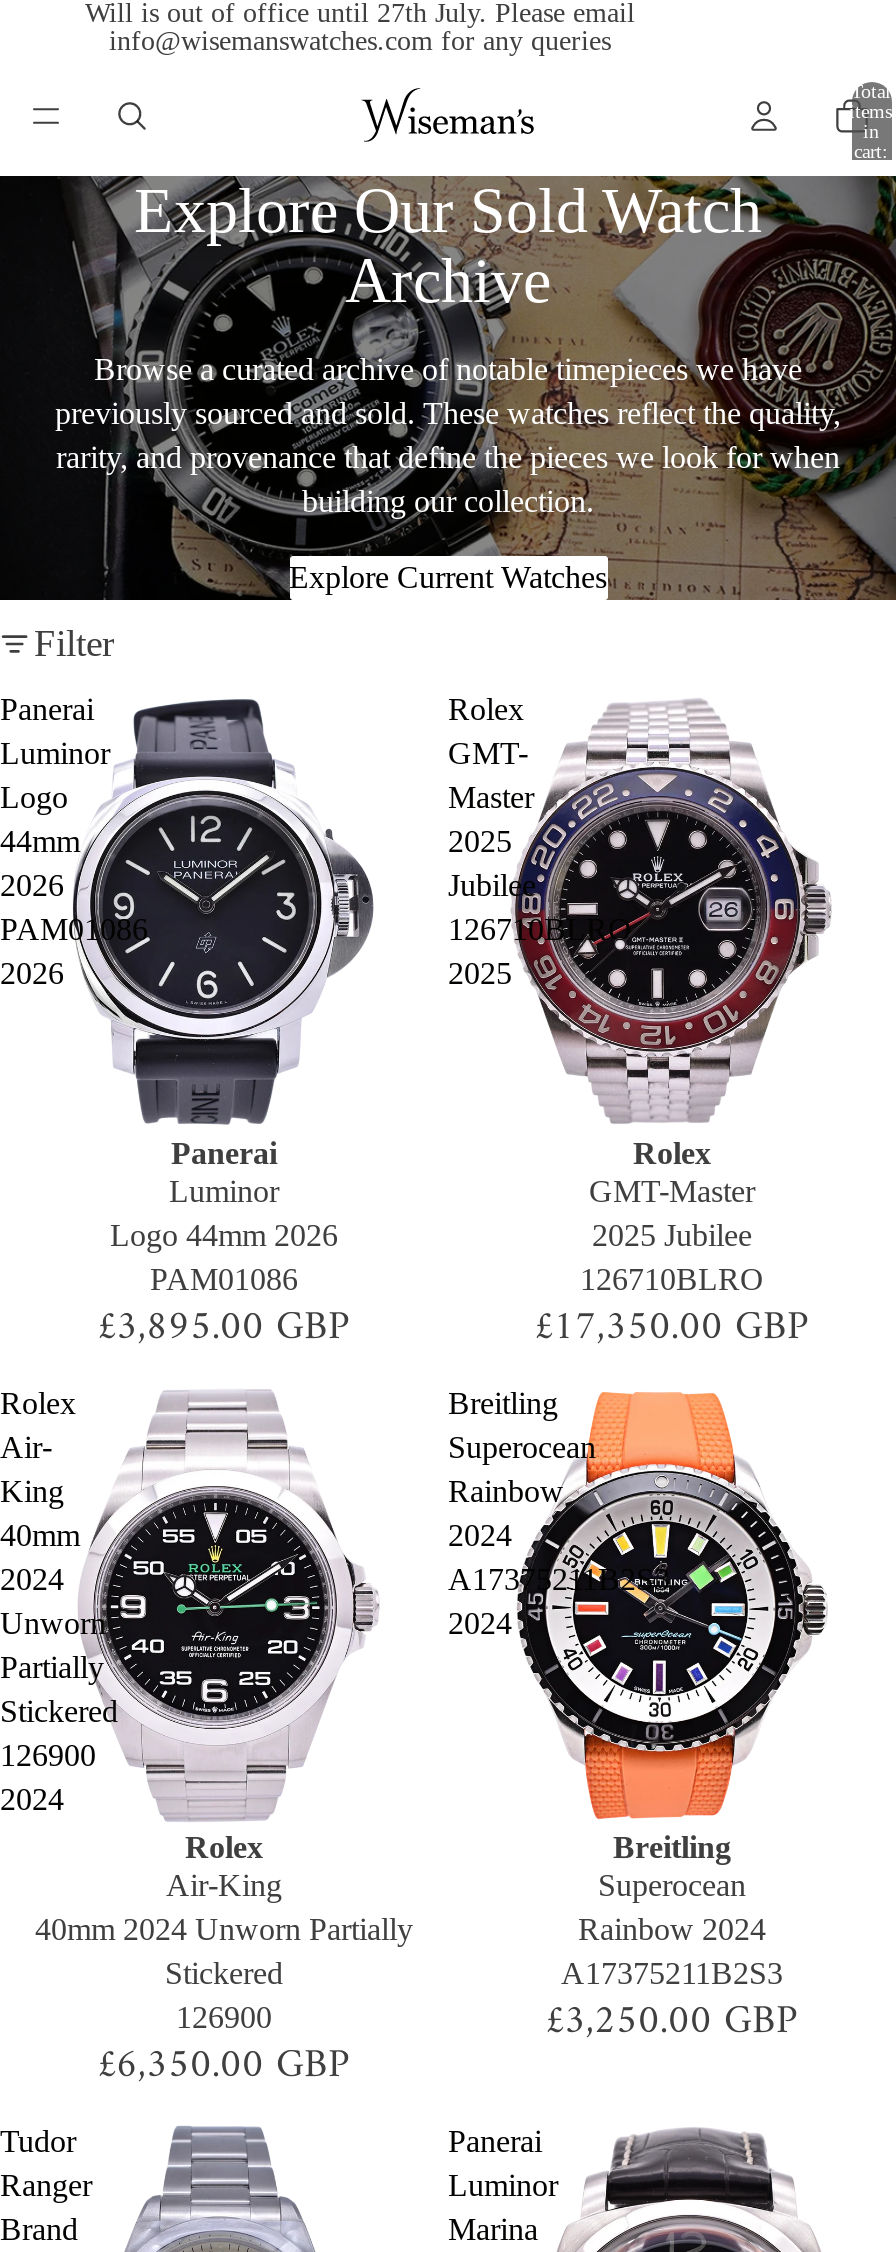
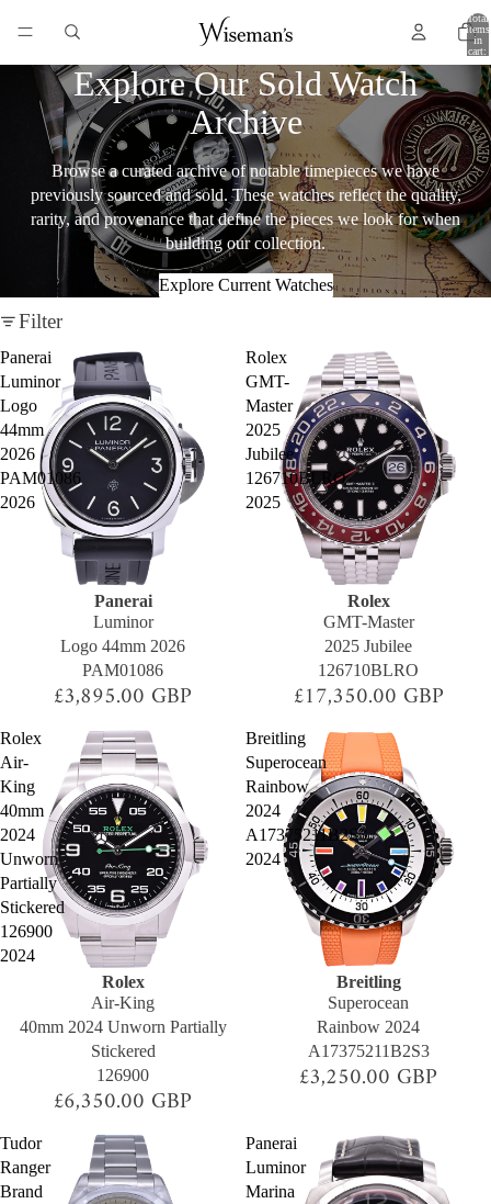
- Will is out of office until 27th July. Please email
- info@wisemanswatches.com for any queries
